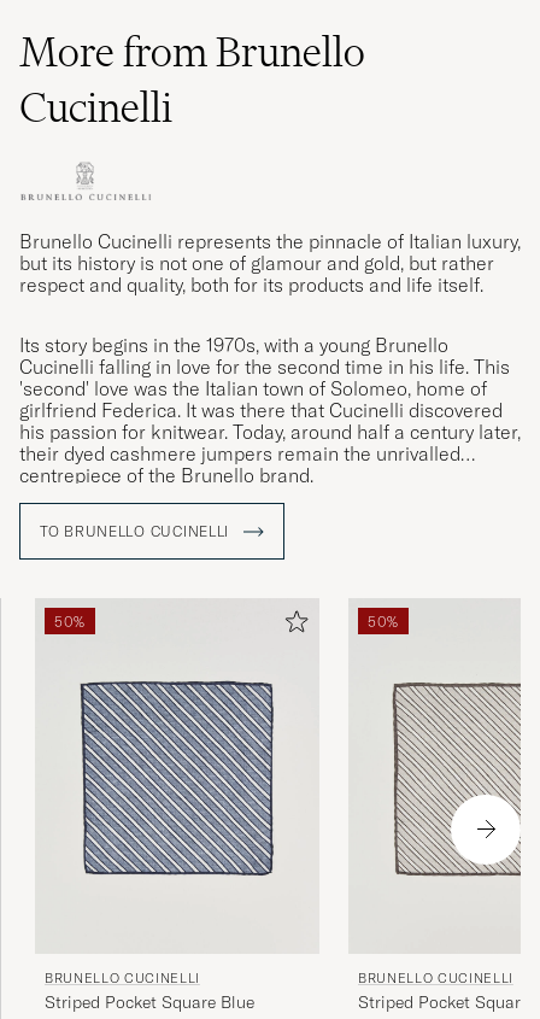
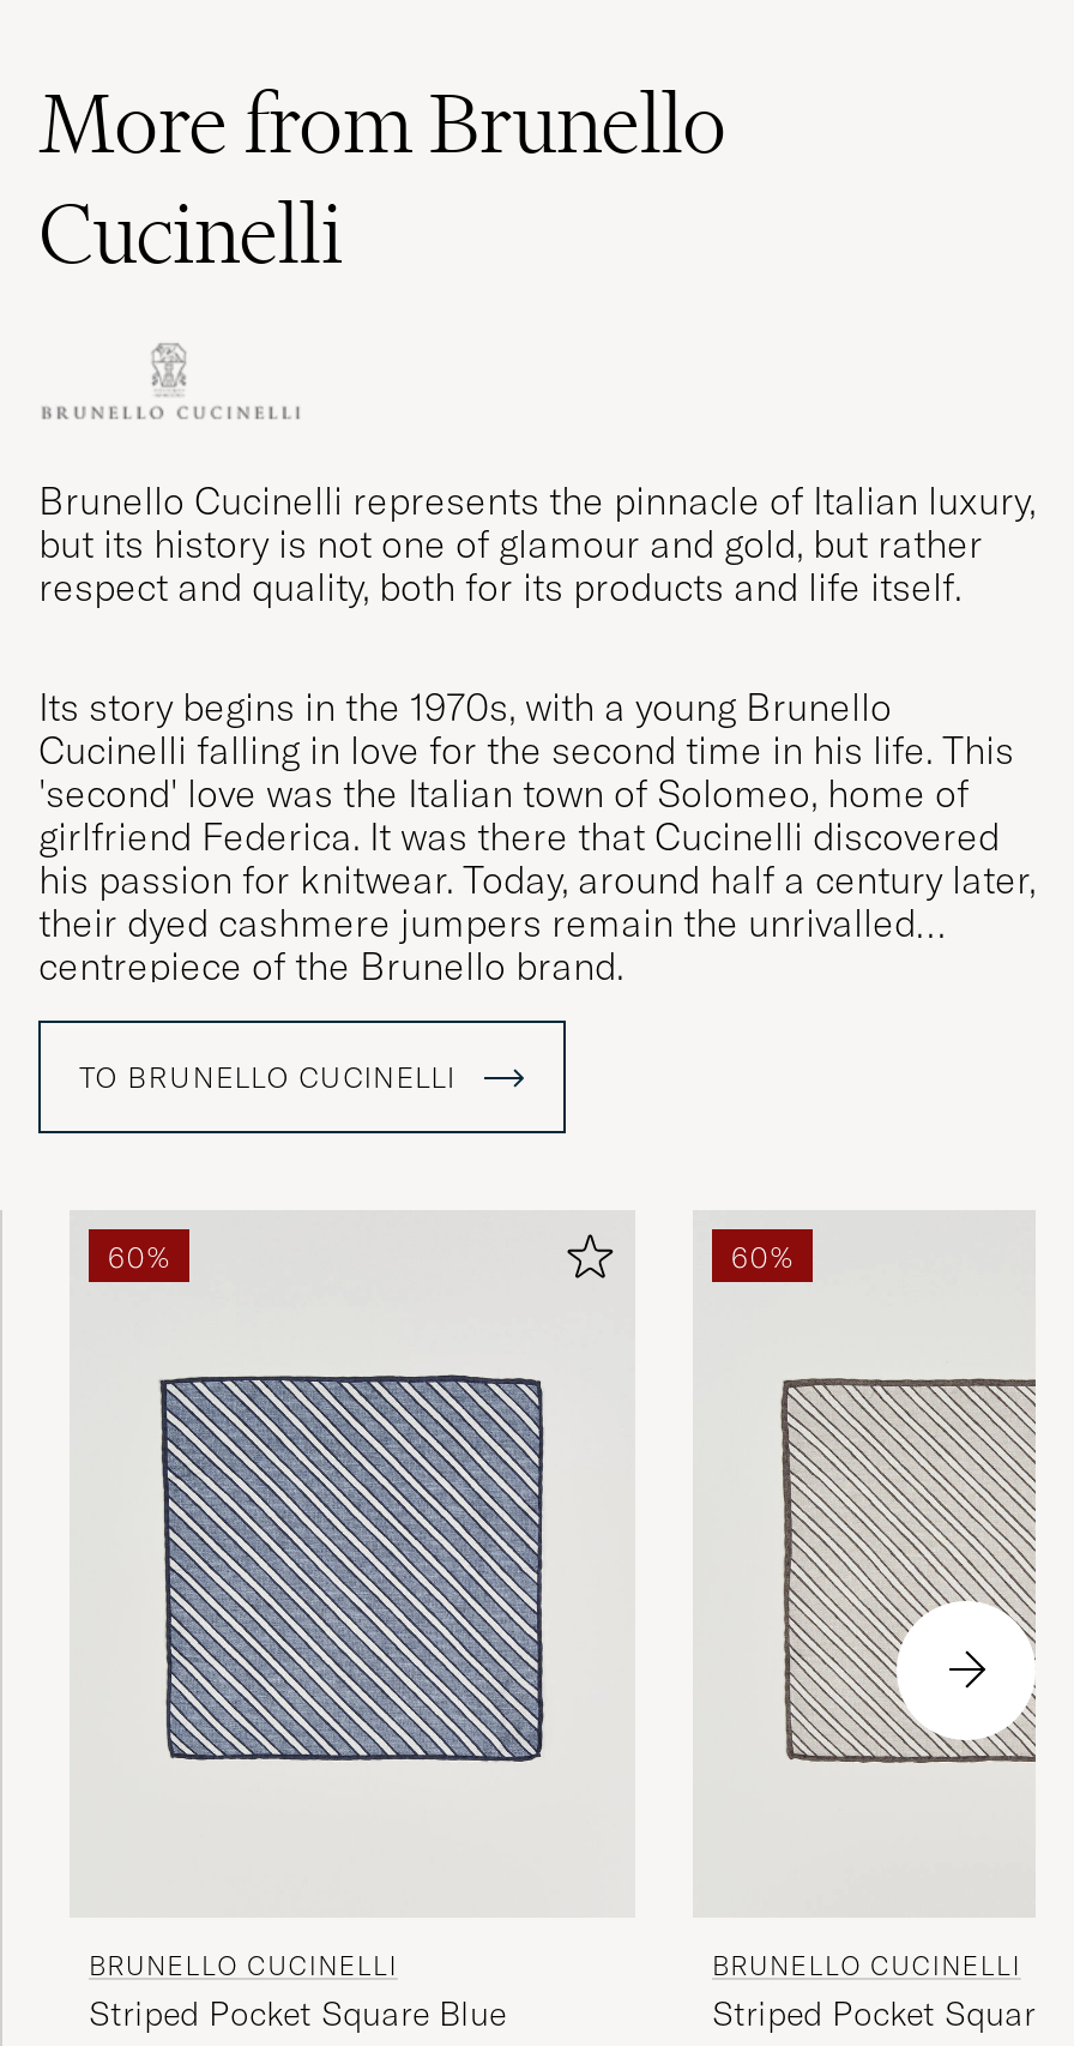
- 50%
+ 60%

- 50%
+ 60%
